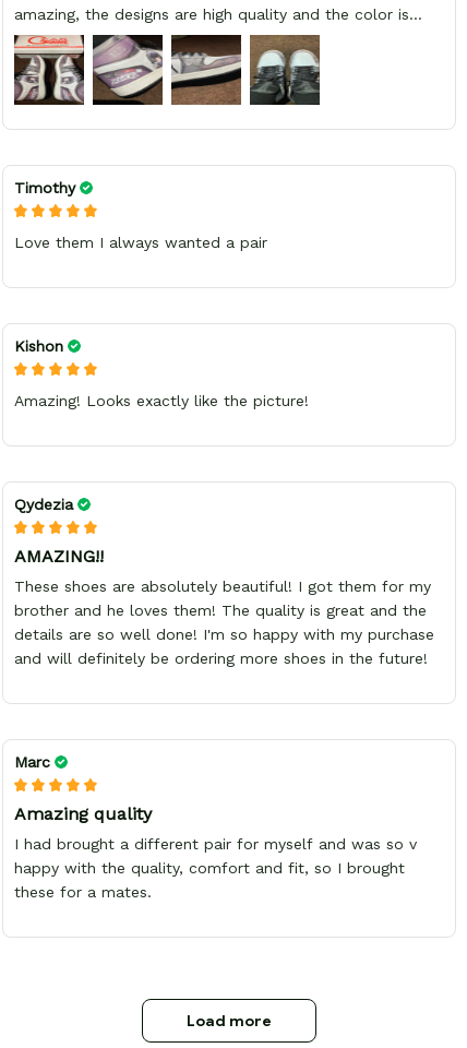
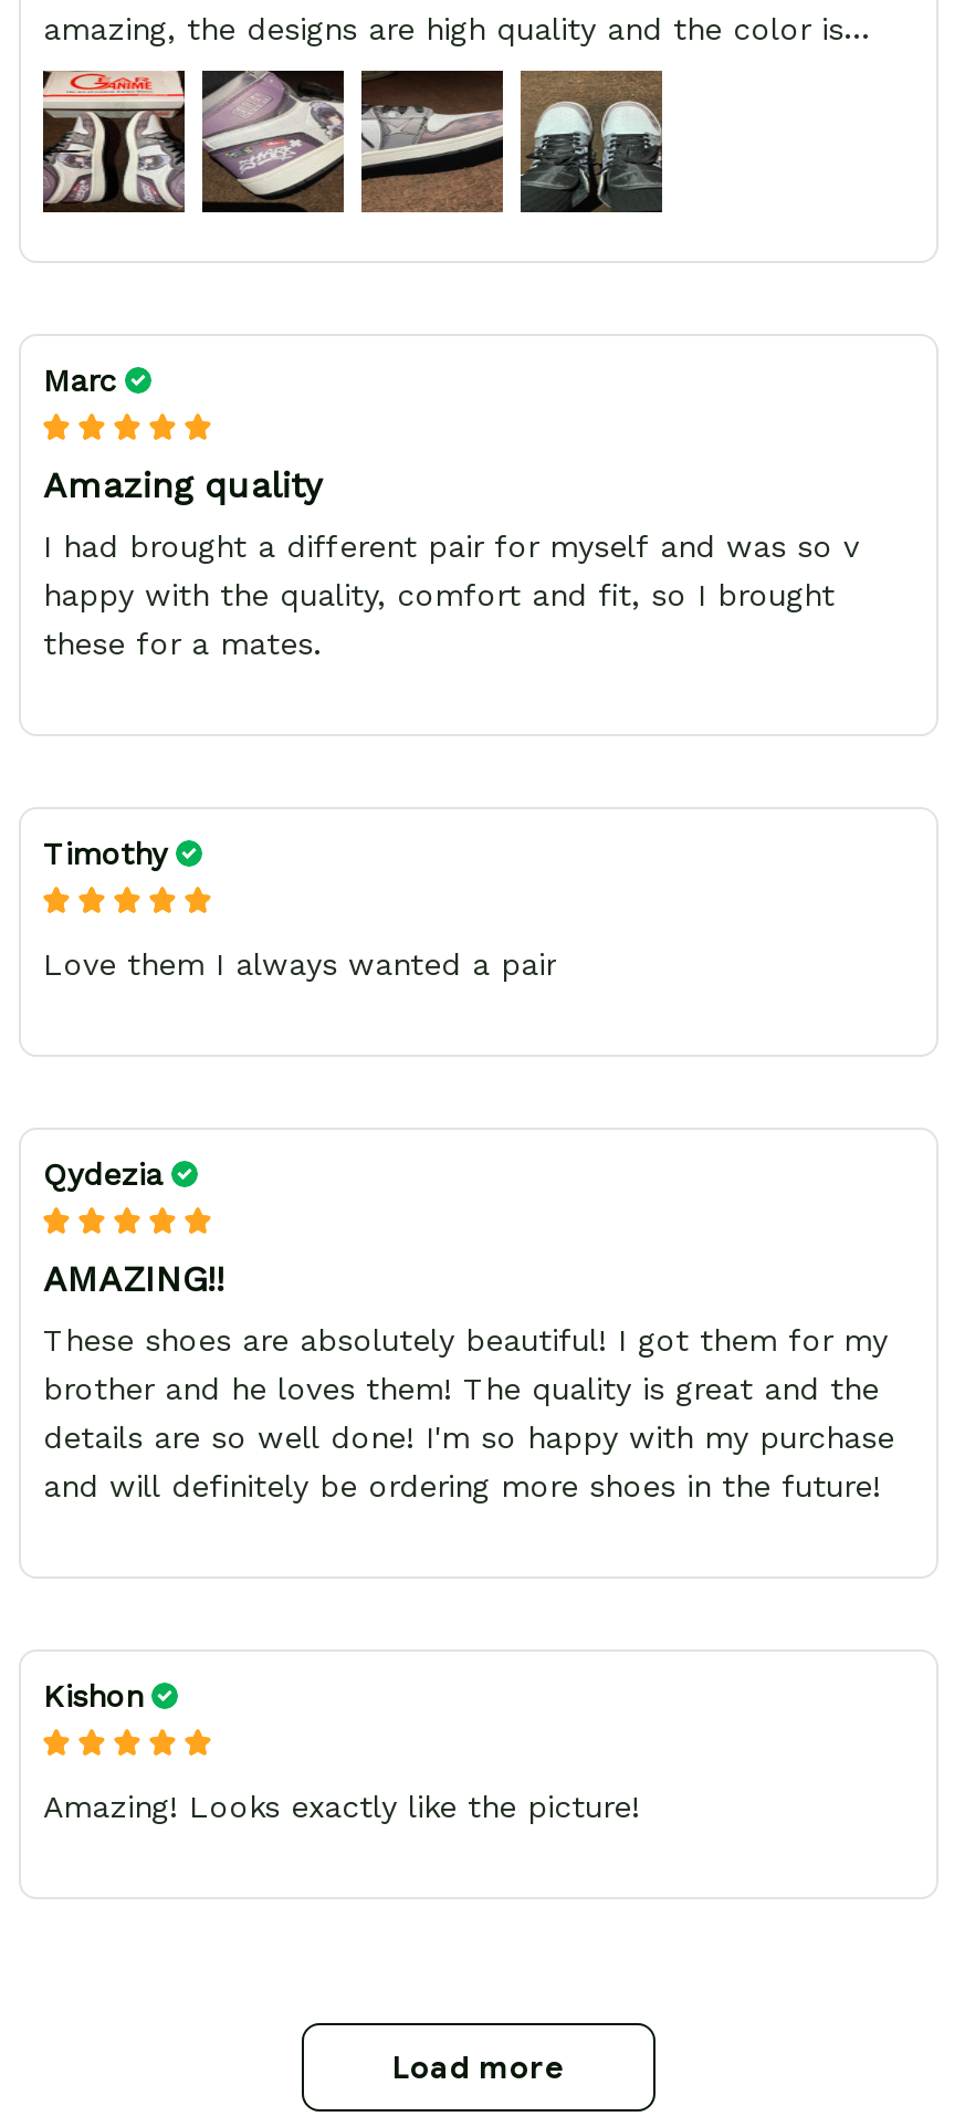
moved down: Timothy | Love them I always wanted a pair

moved down: Kishon | Amazing! Looks exactly like the picture!

moved down: Qydezia | AMAZING!! | These shoes are absolutely beautiful! I got them for my | brother and he loves them! The quality is great and the | details are so well done! I'm so happy with my purchase | and will definitely be ordering more shoes in the future!

moved up: Marc | Amazing quality | I had brought a different pair for myself and was so v | happy with the quality, comfort and fit, so I brought | these for a mates.
